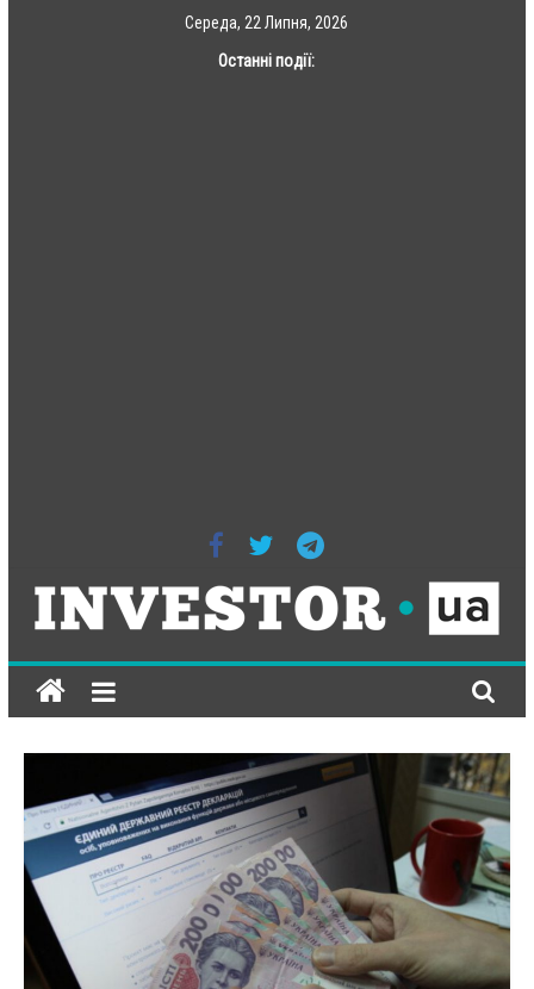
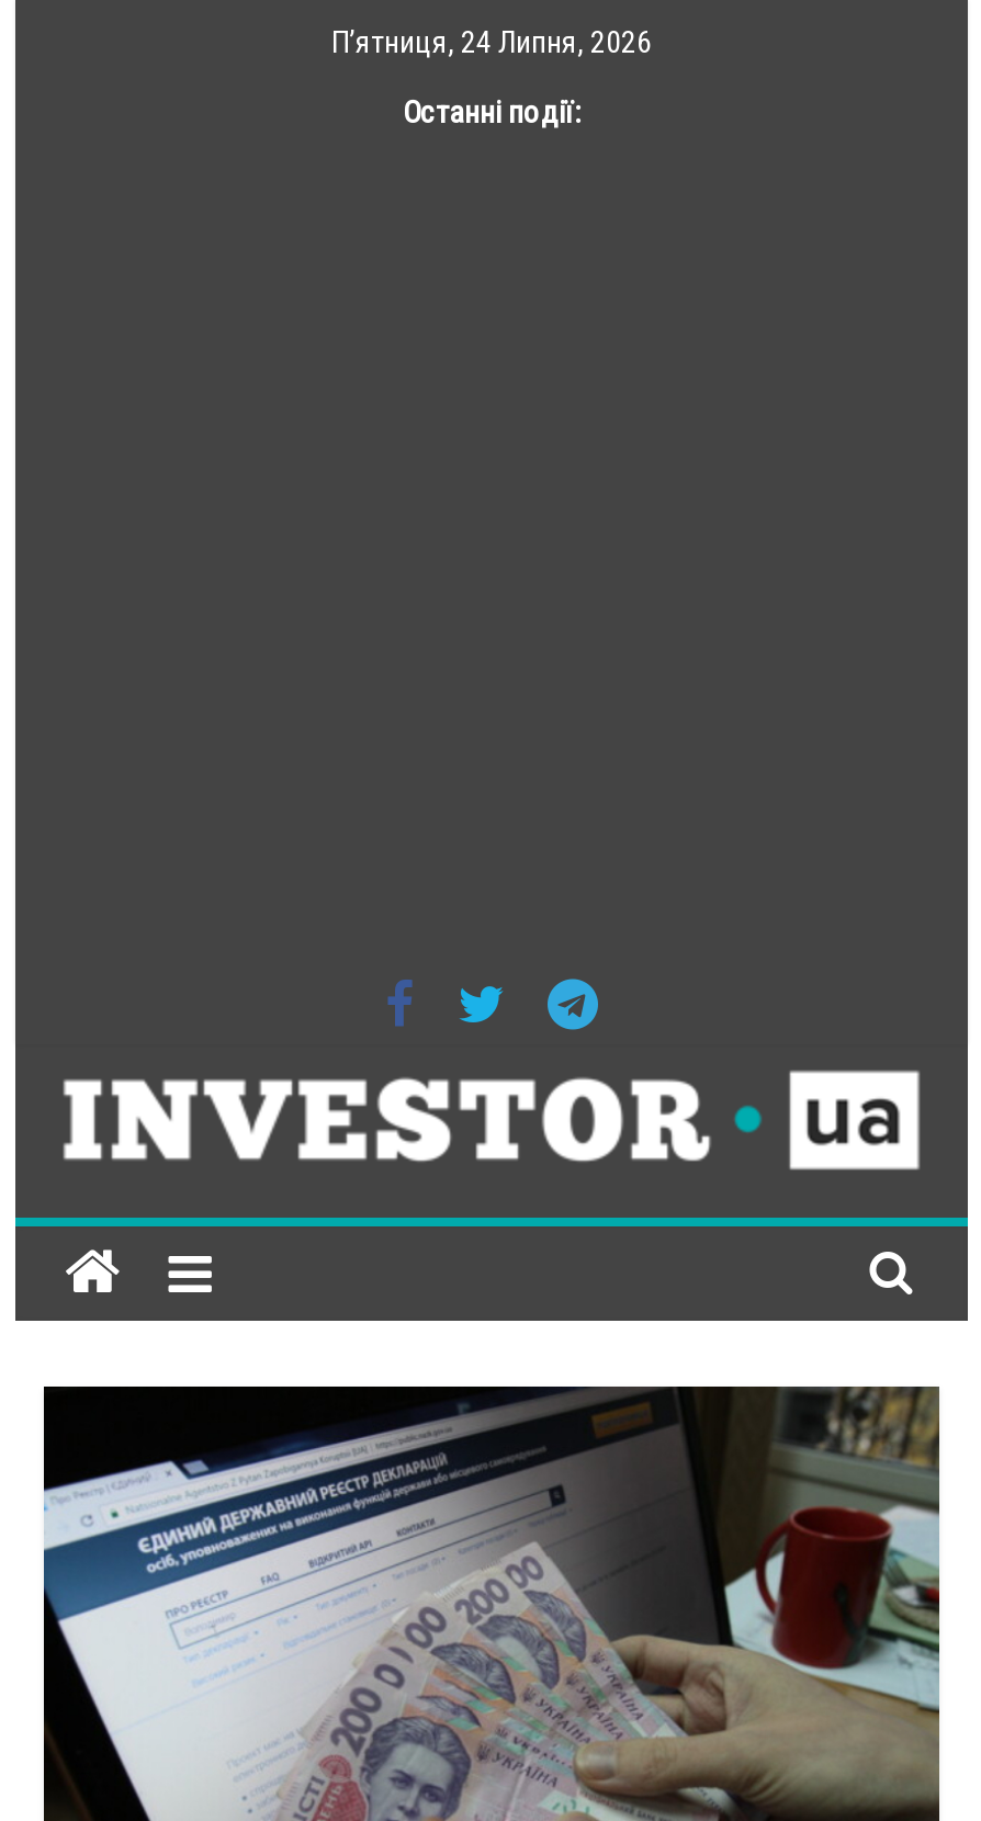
- Середа, 22 Липня, 2026
+ П’ятниця, 24 Липня, 2026
